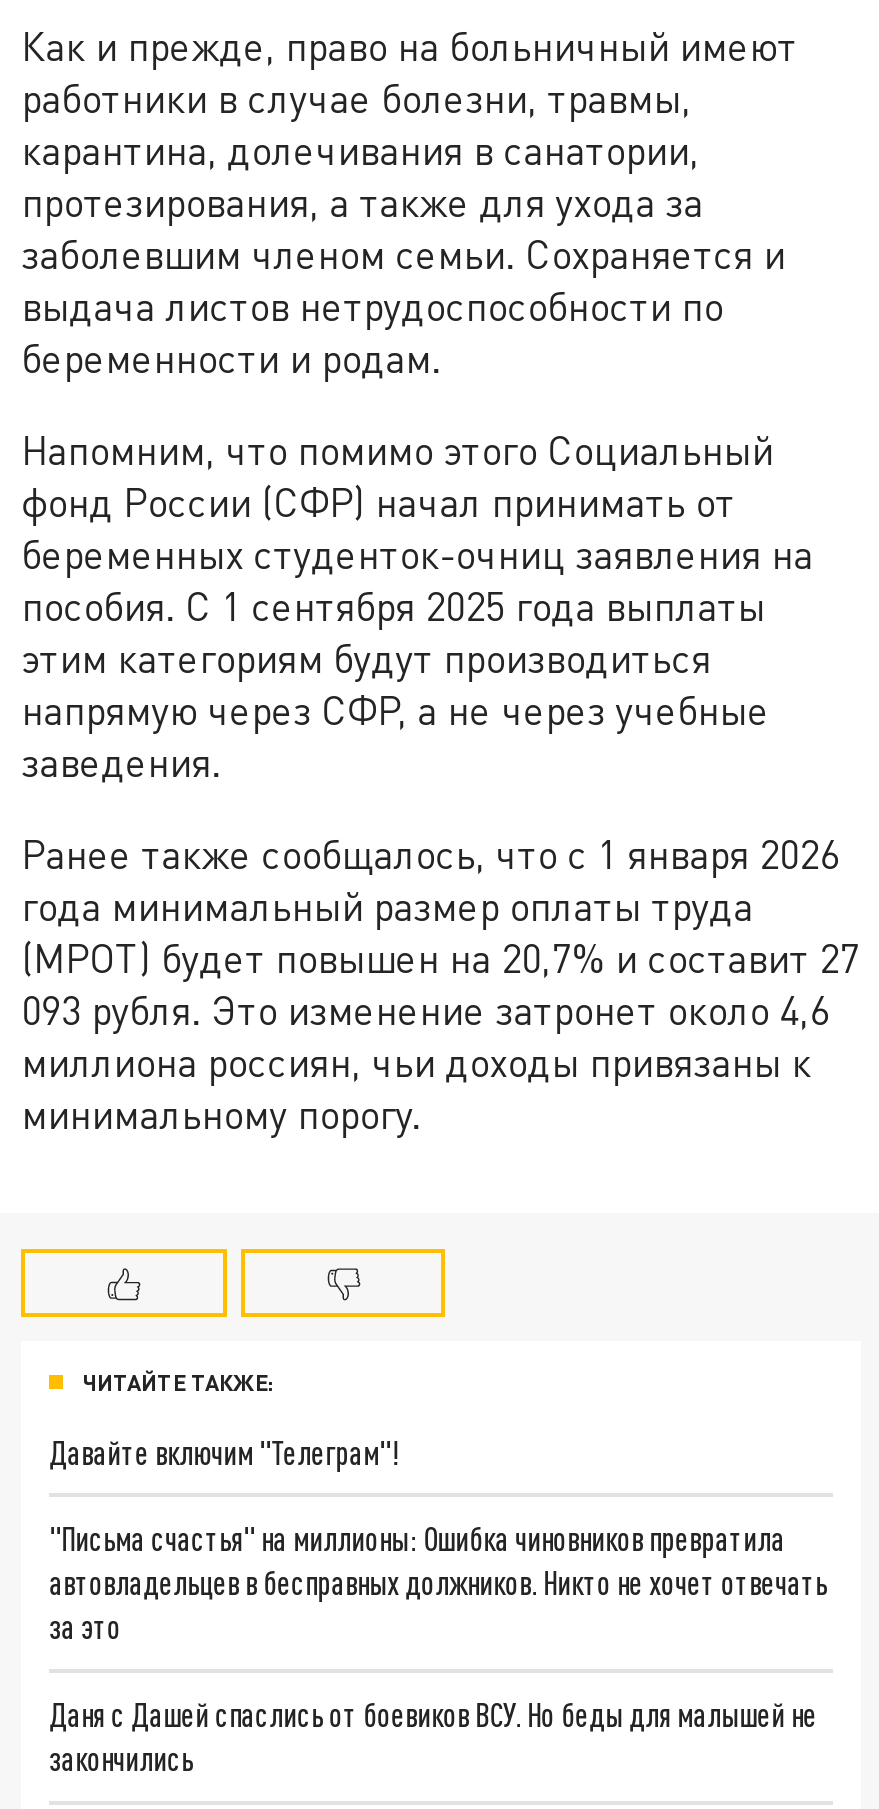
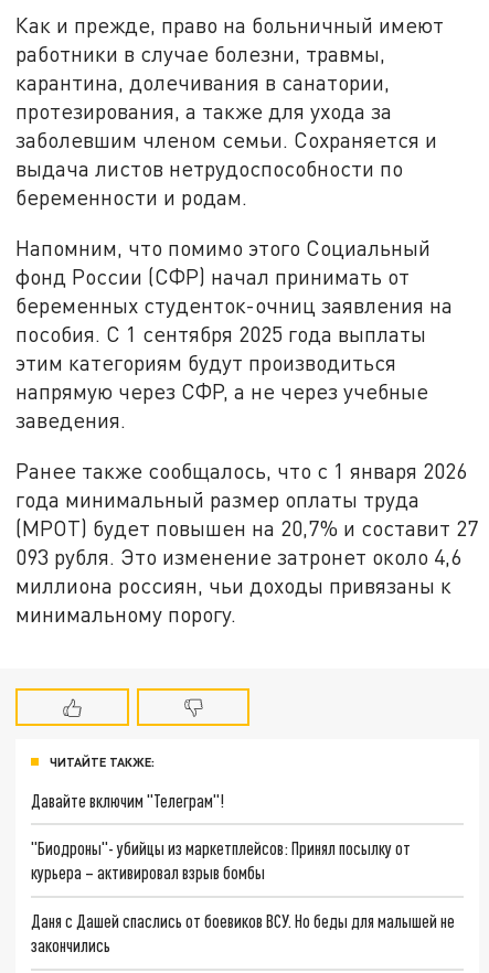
- "Письма счастья" на миллионы: Ошибка чиновников превратила
- автовладельцев в бесправных должников. Никто не хочет отвечать
- за это
+ "Биодроны"- убийцы из маркетплейсов: Принял посылку от
+ курьера – активировал взрыв бомбы
